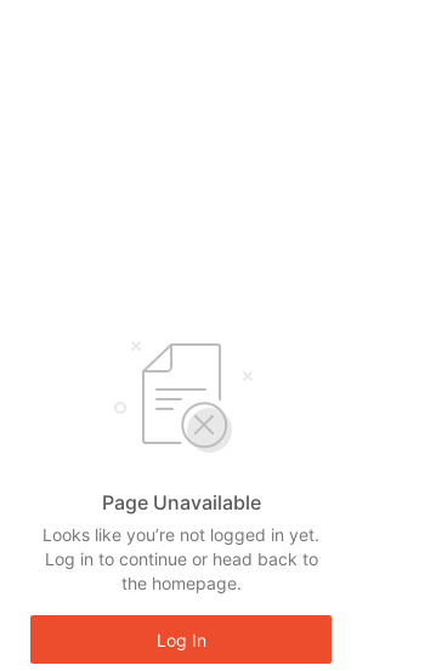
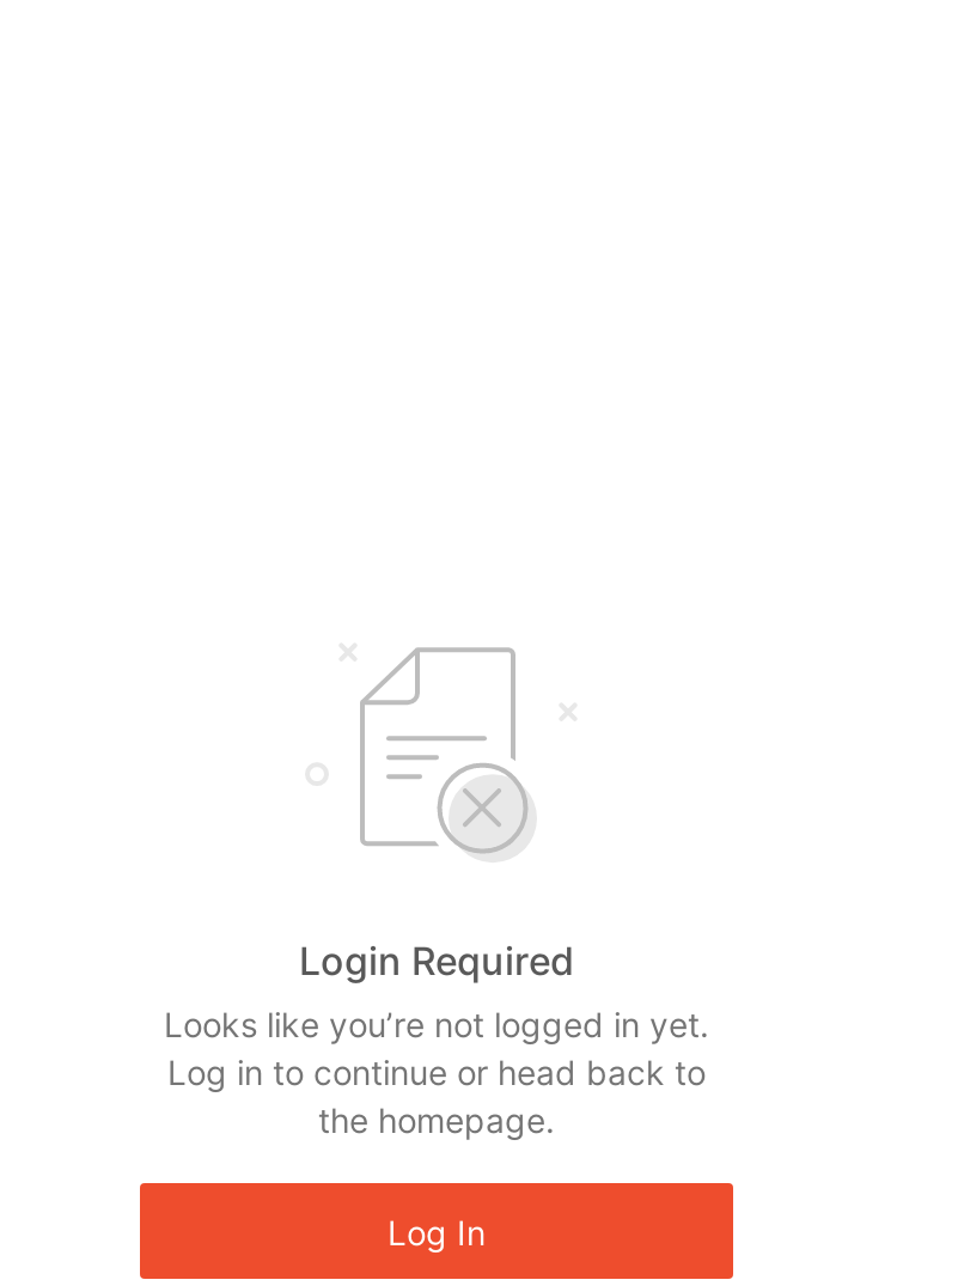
- Page Unavailable
+ Login Required
